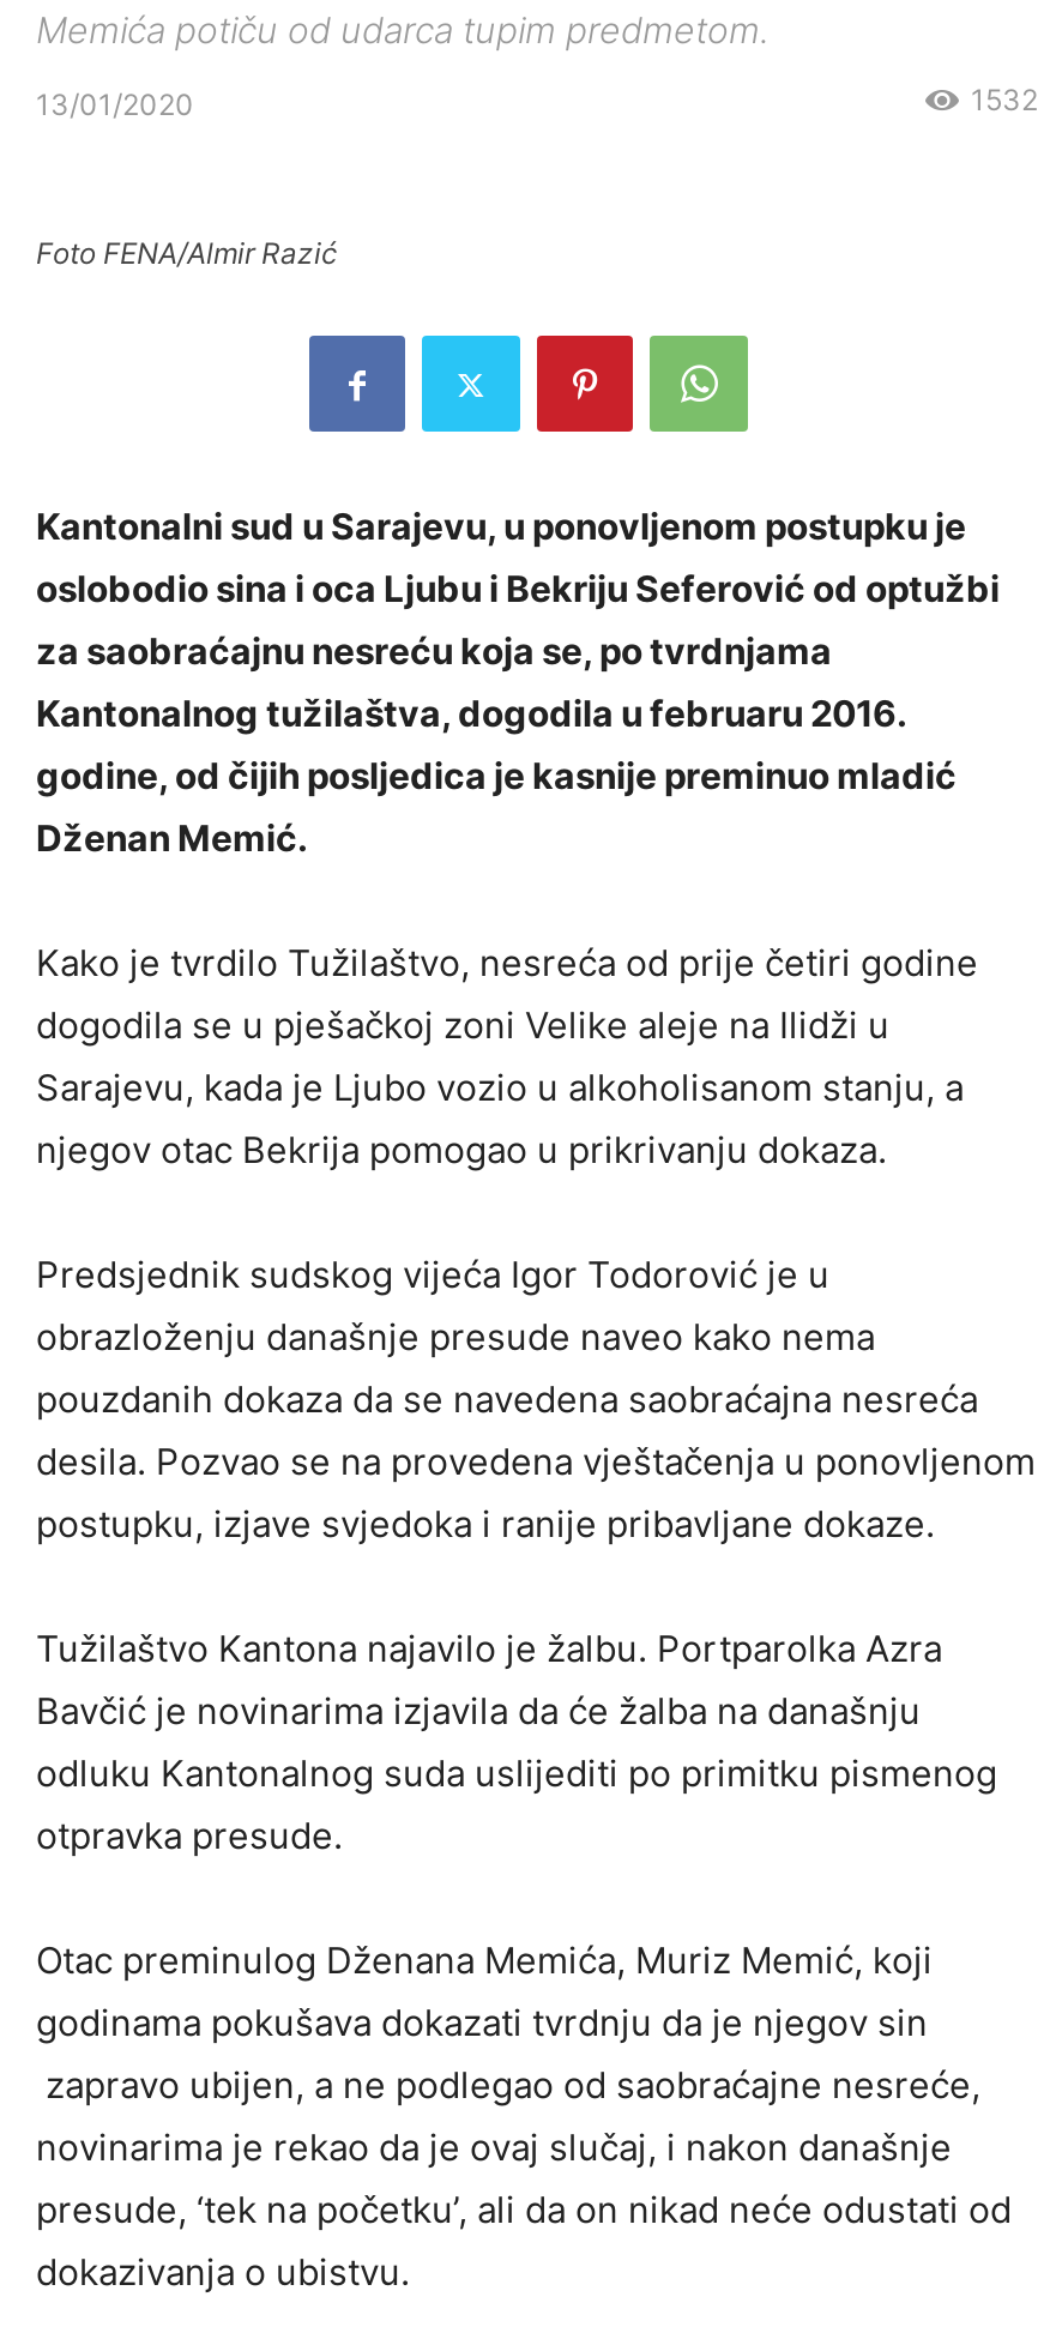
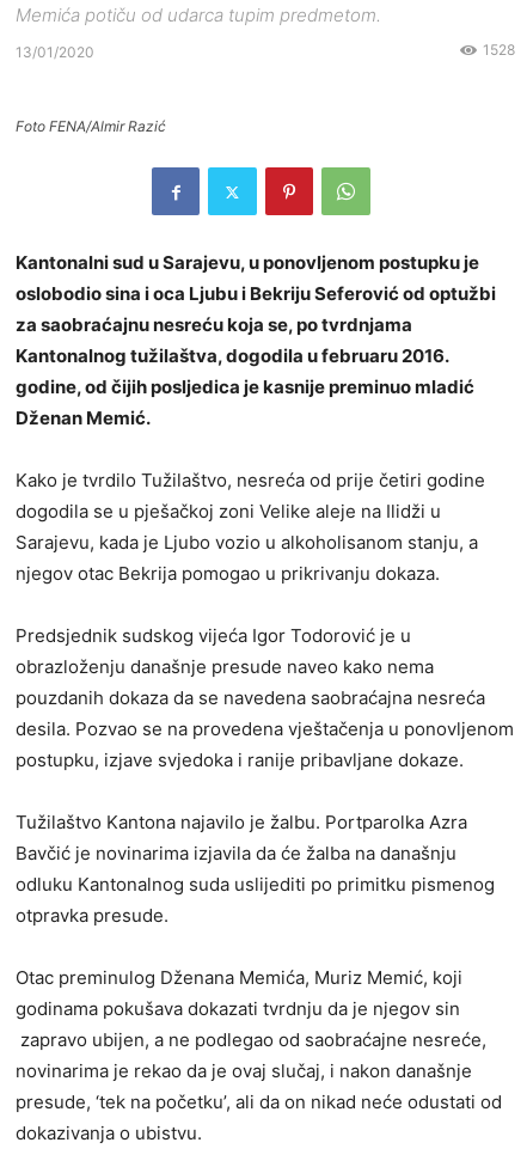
- 1532
+ 1528
